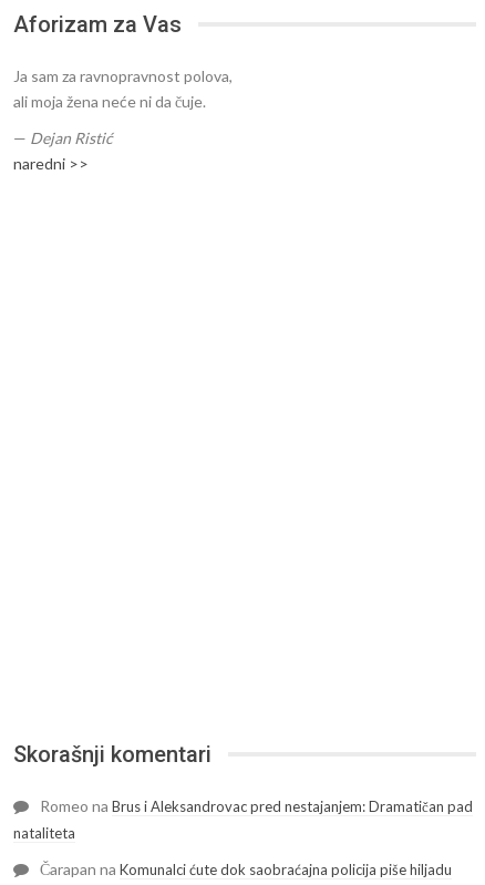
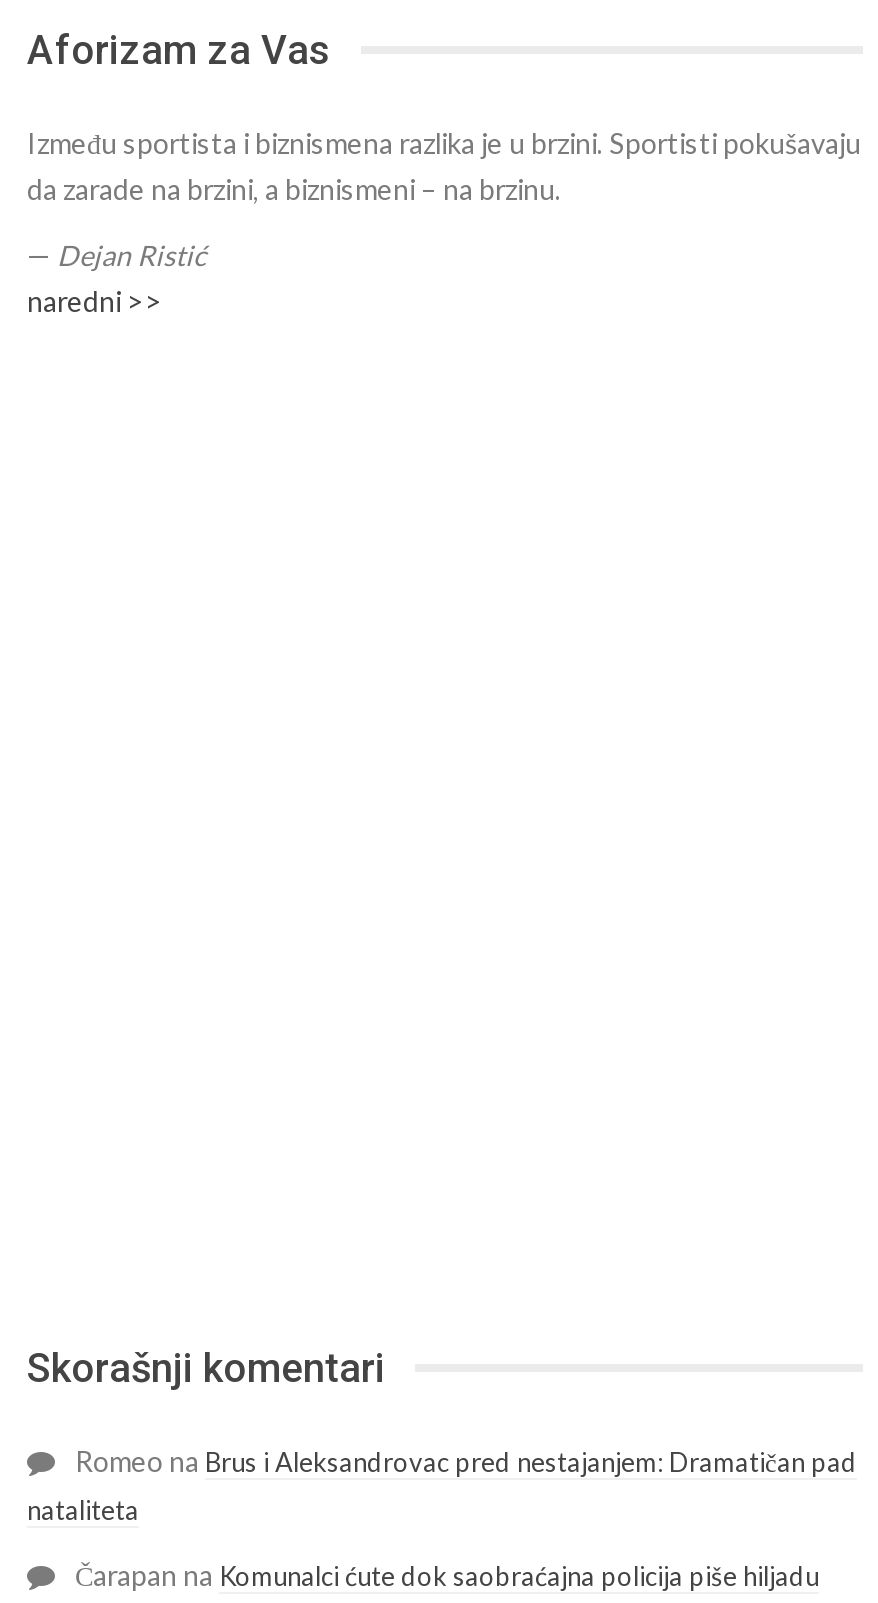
- Ja sam za ravnopravnost polova,
- ali moja žena neće ni da čuje.
+ Između sportista i biznismena razlika je u brzini. Sportisti pokušavaju
+ da zarade na brzini, a biznismeni – na brzinu.
